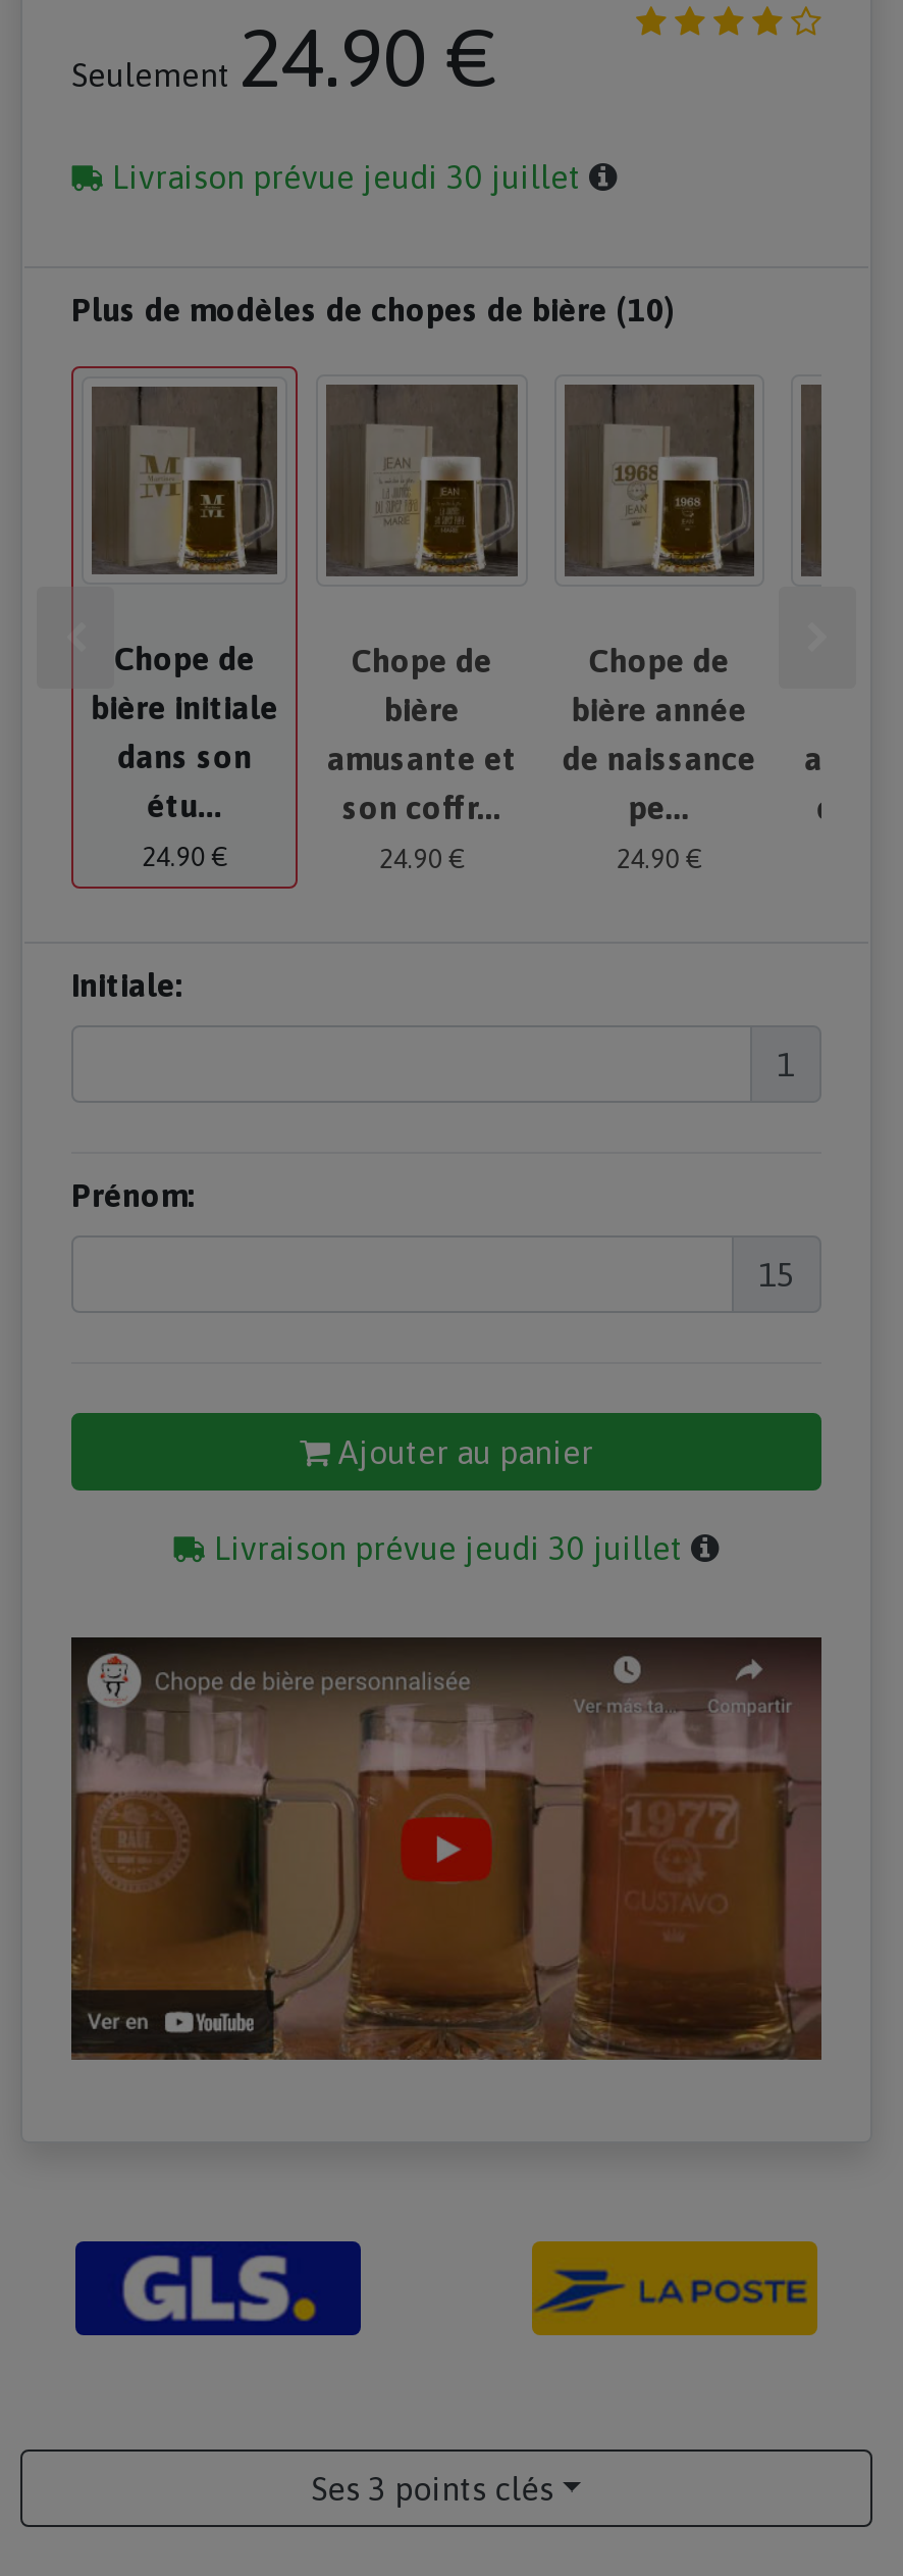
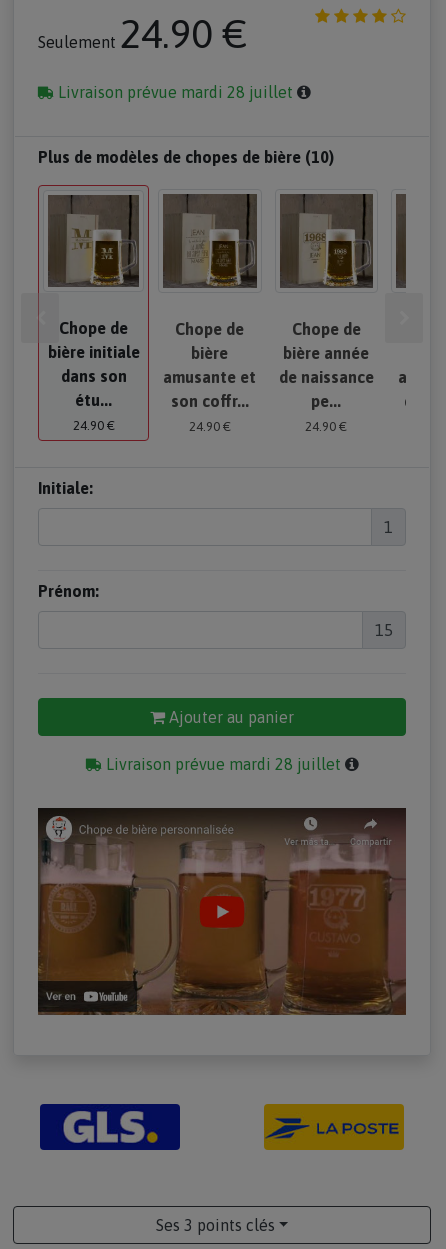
- Livraison prévue jeudi 30 juillet
+ Livraison prévue mardi 28 juillet

- Livraison prévue jeudi 30 juillet
+ Livraison prévue mardi 28 juillet
